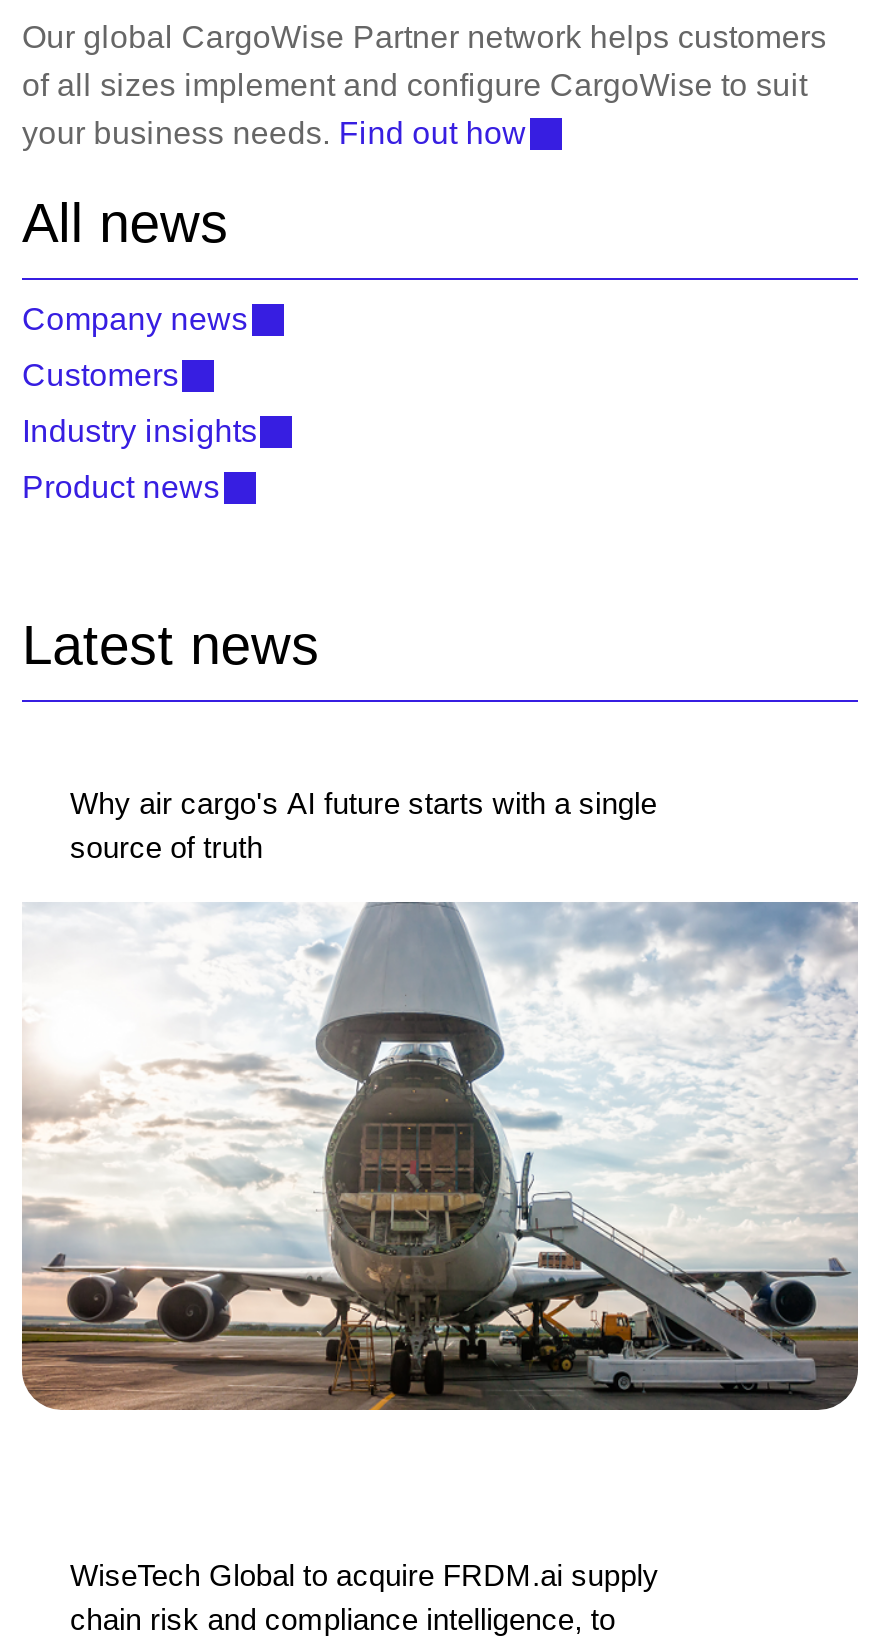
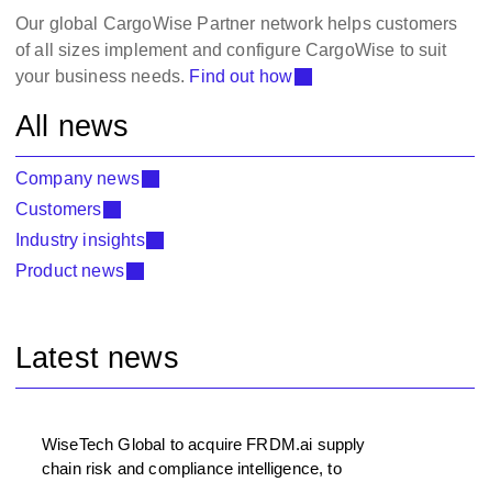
- Why air cargo's AI future starts with a single
- source of truth

- [image]
